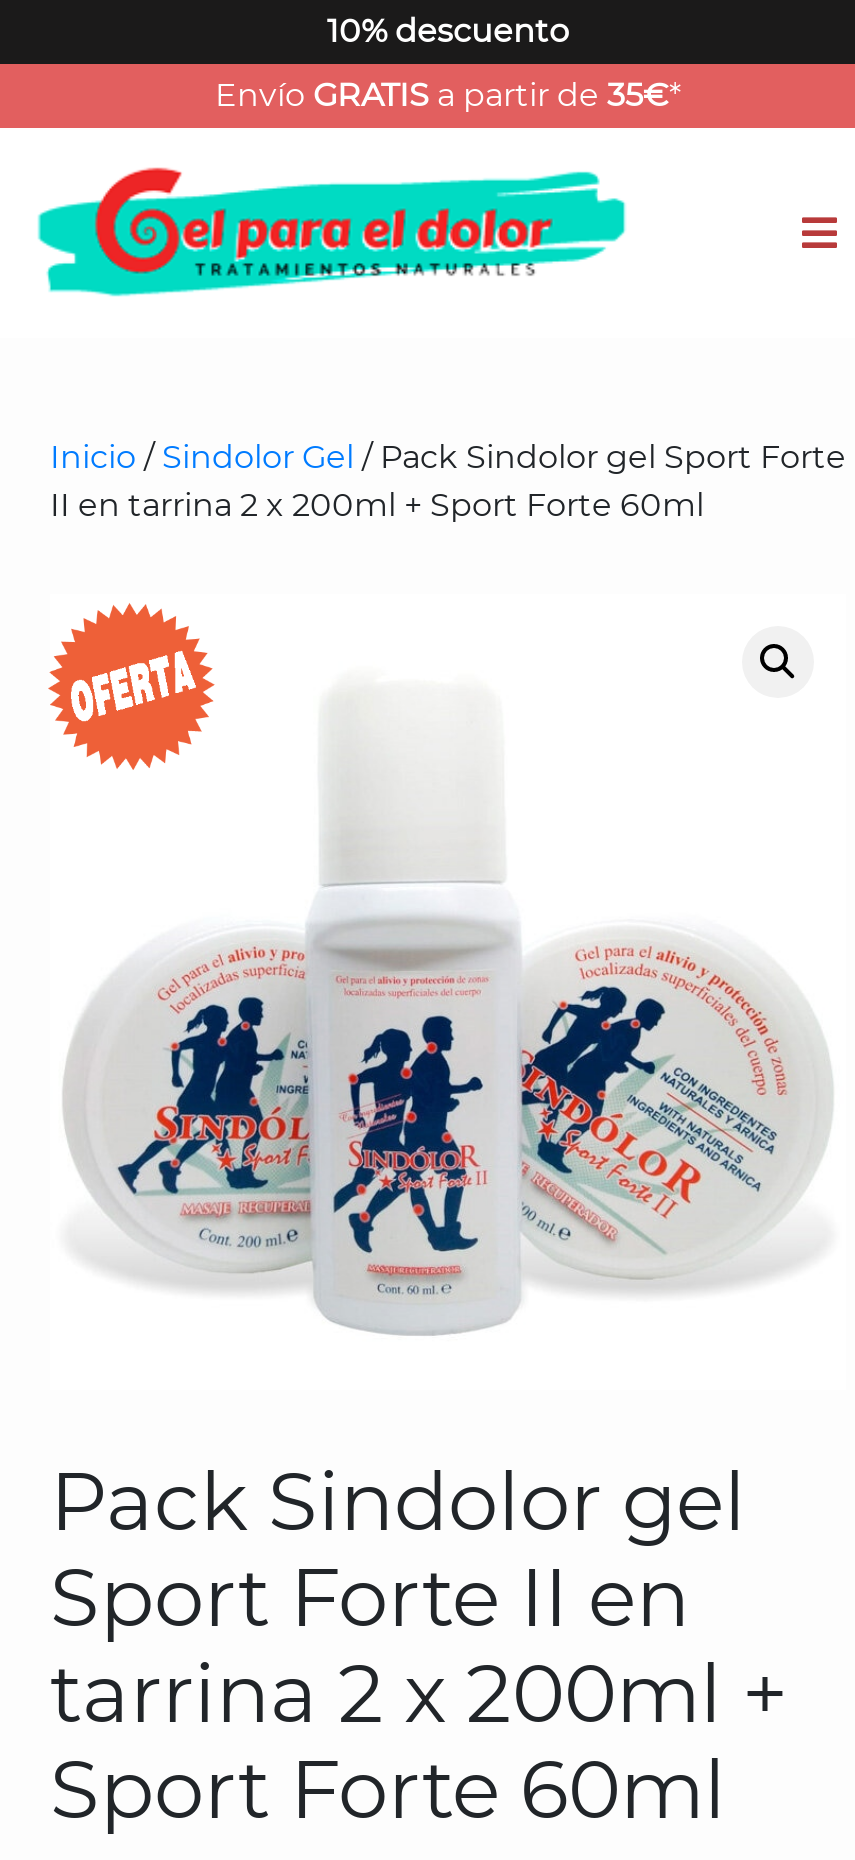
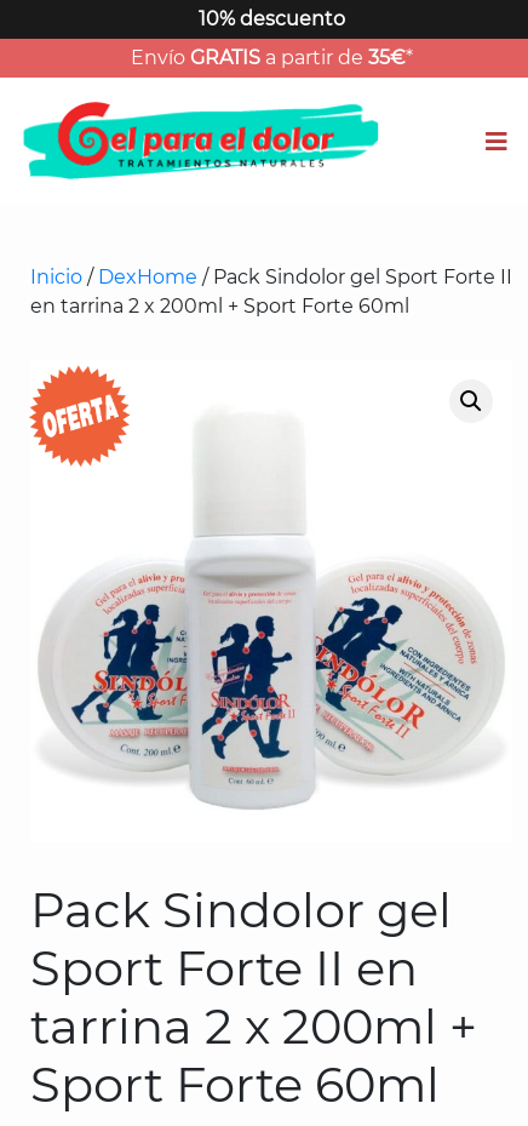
- Inicio / Sindolor Gel / Pack Sindolor gel Sport Forte
- II en tarrina 2 x 200ml + Sport Forte 60ml
+ Inicio / DexHome / Pack Sindolor gel Sport Forte II
+ en tarrina 2 x 200ml + Sport Forte 60ml
